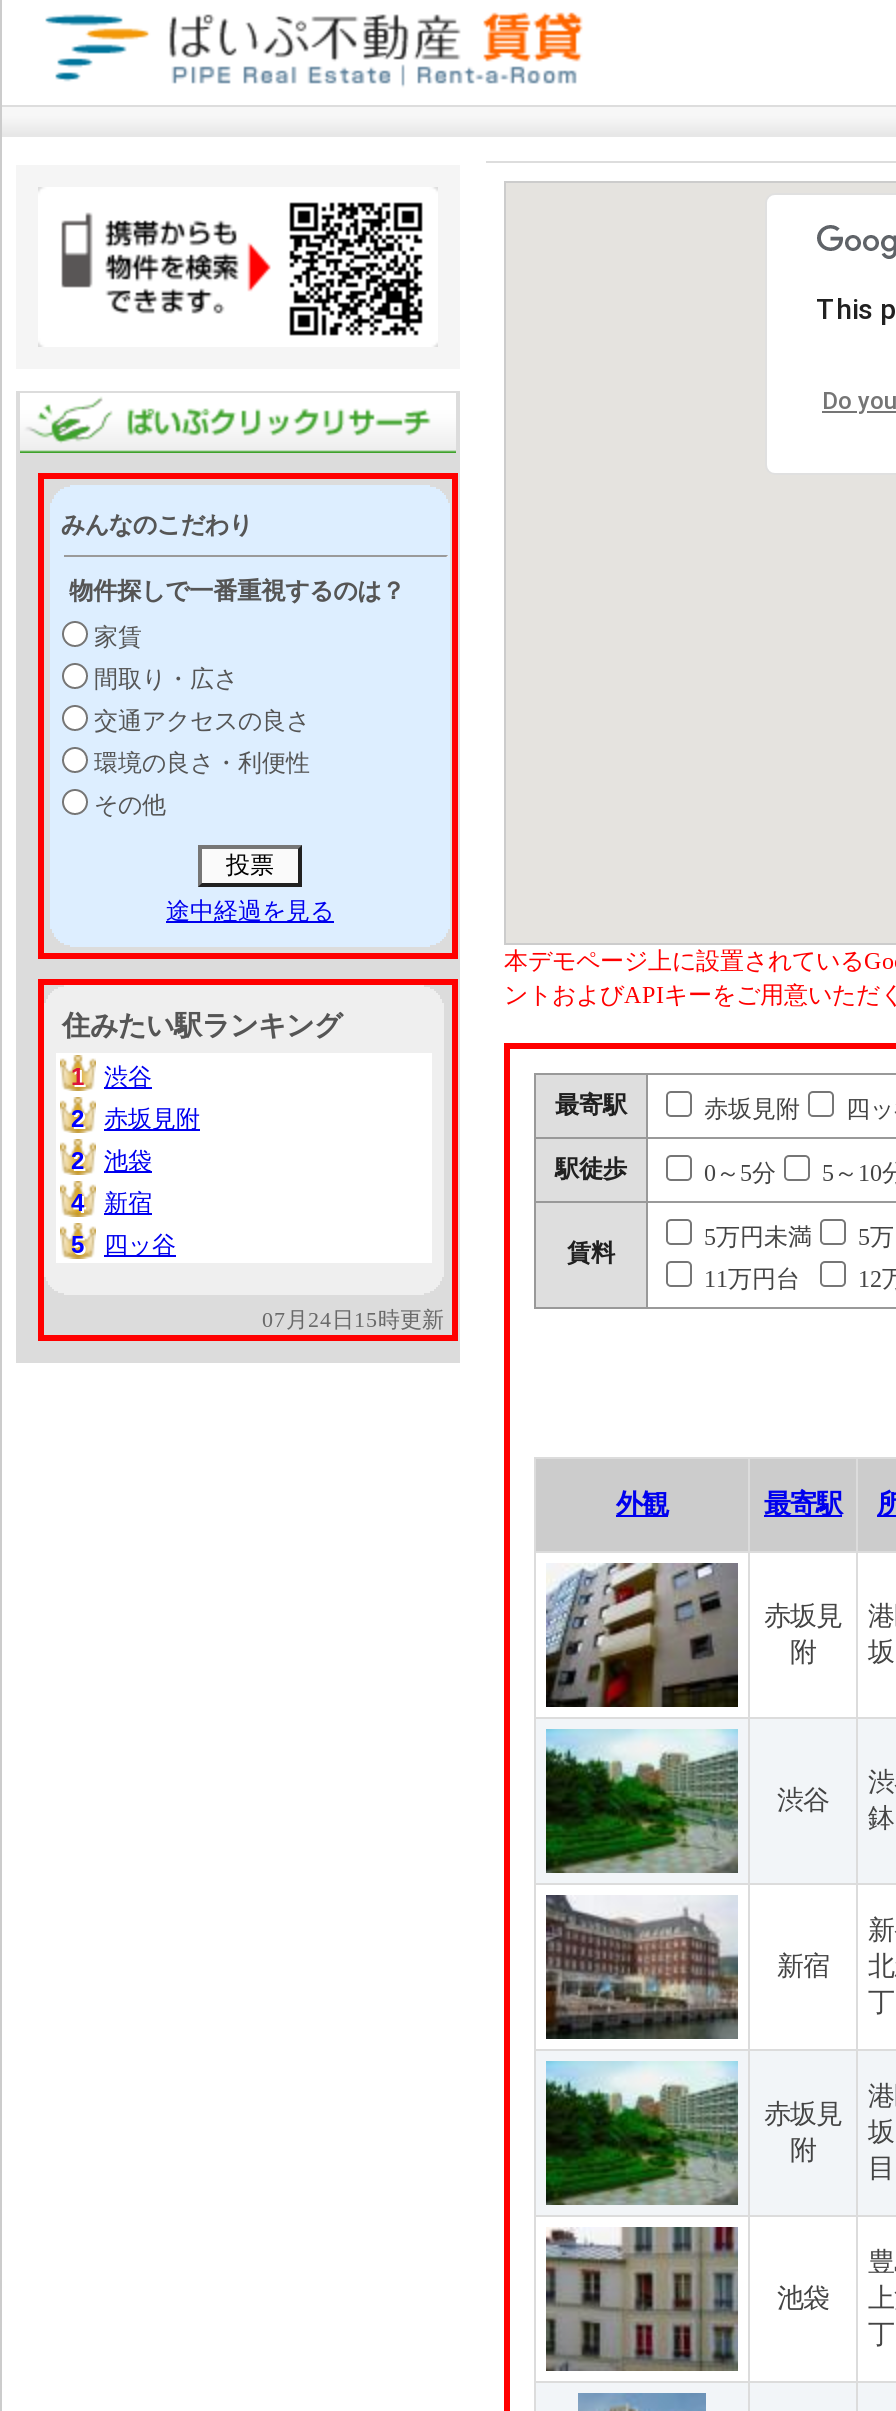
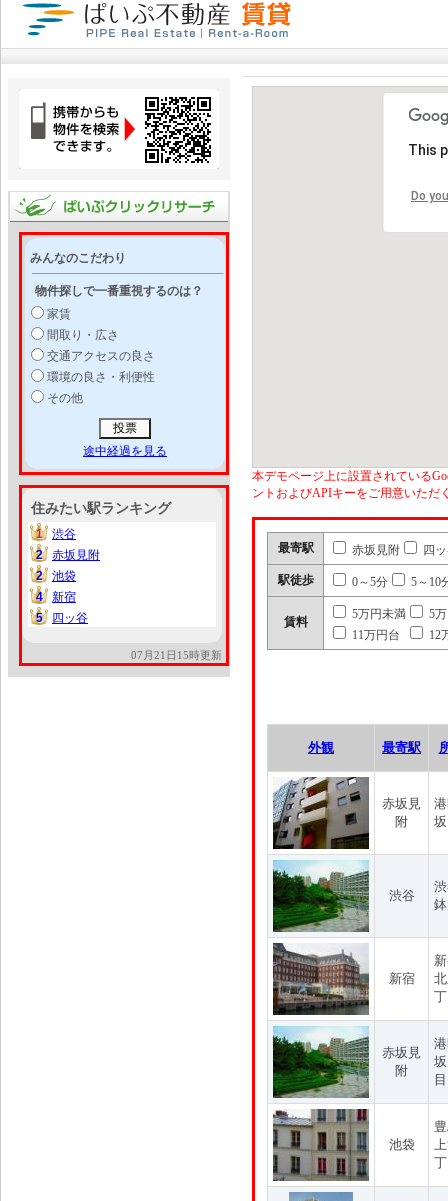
- 07月24日15時更新
+ 07月21日15時更新
